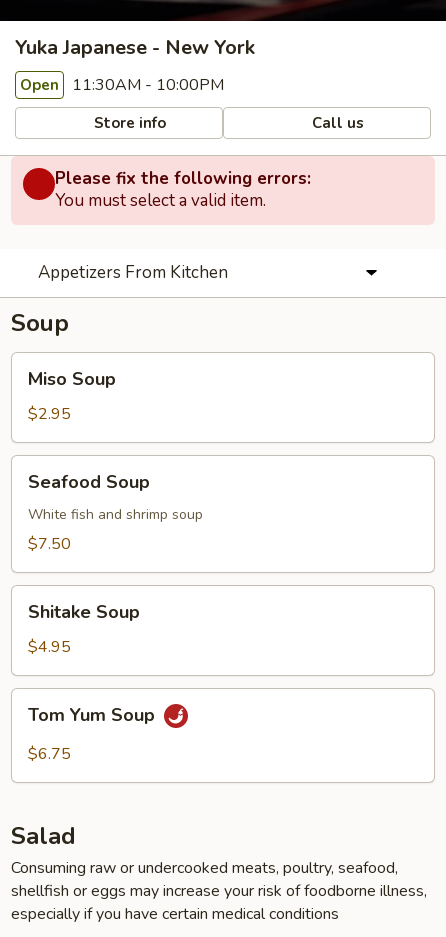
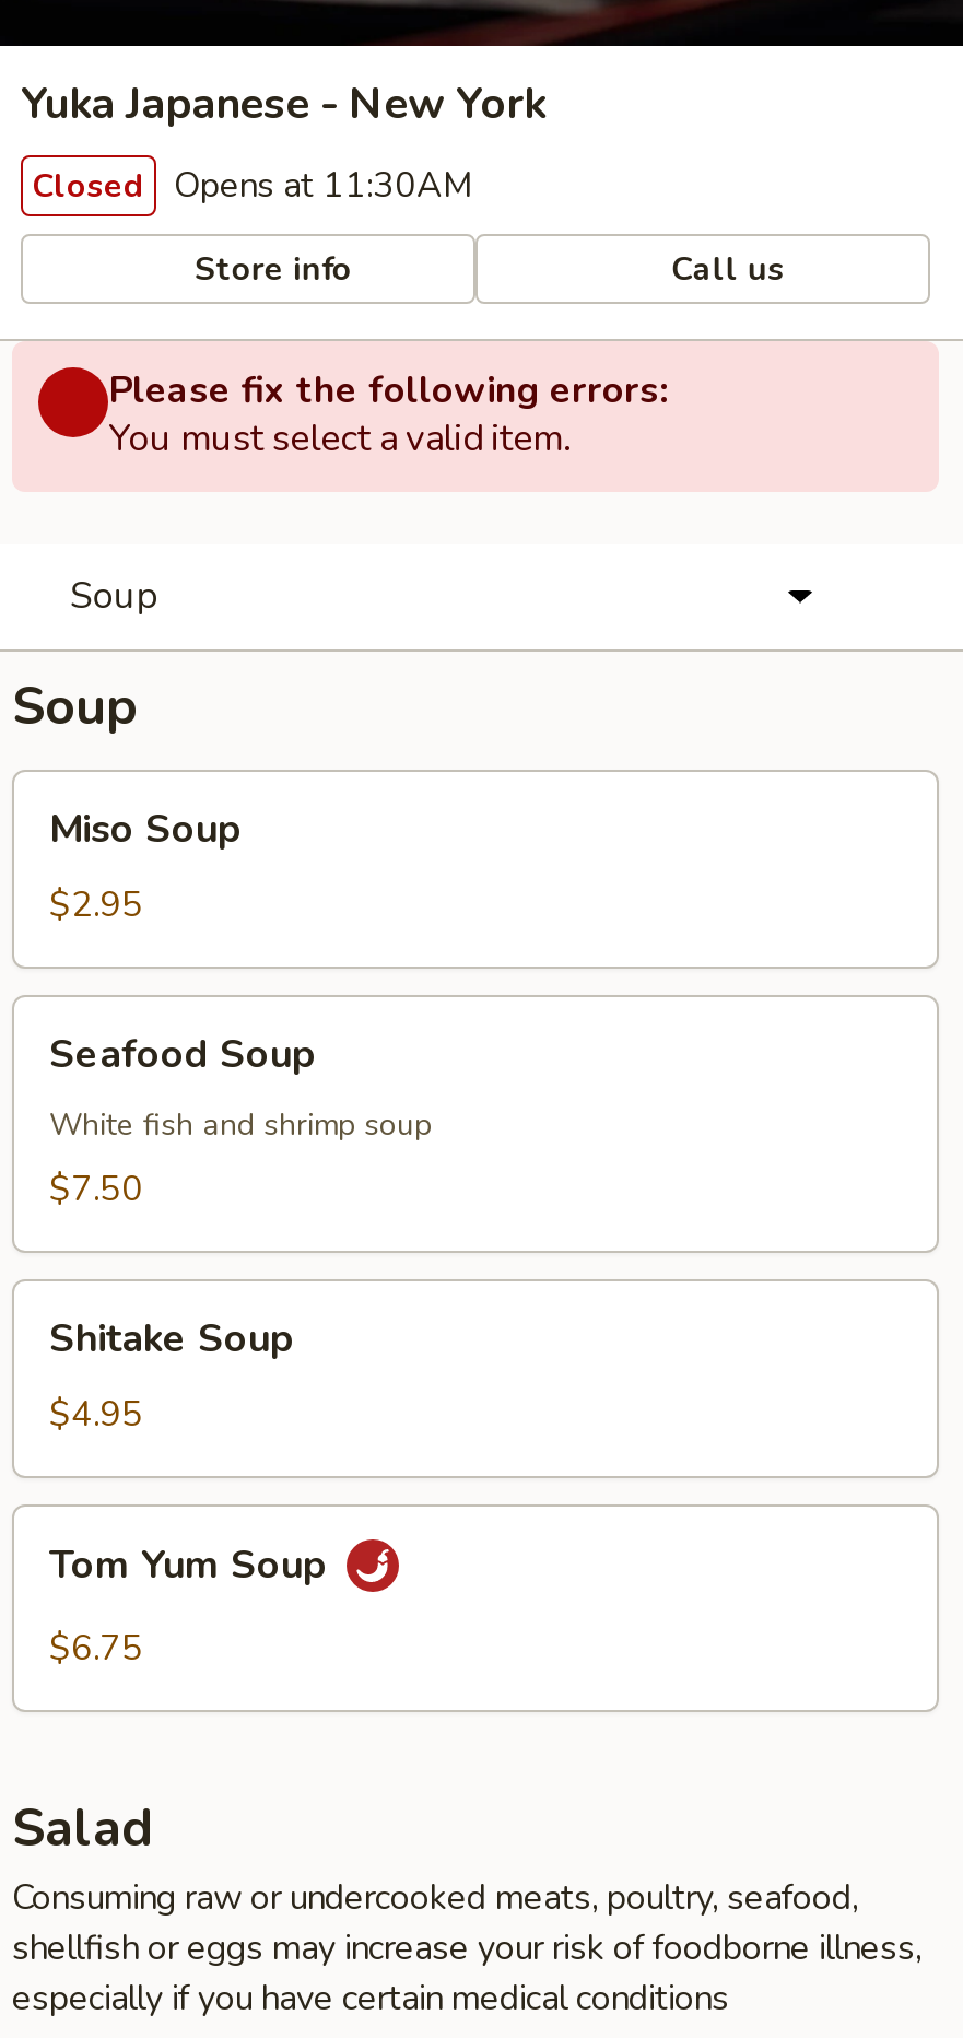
- Open 11:30AM - 10:00PM
+ Closed Opens at 11:30AM

- Appetizers From Kitchen
+ Soup
